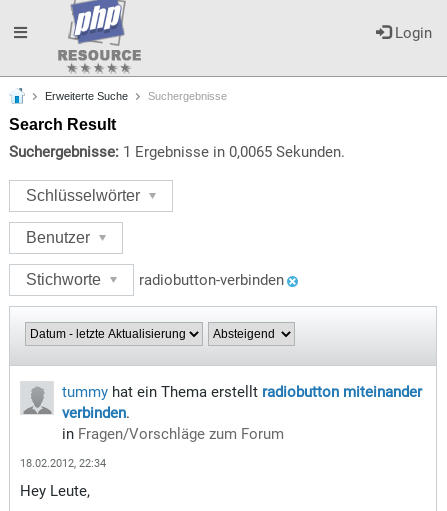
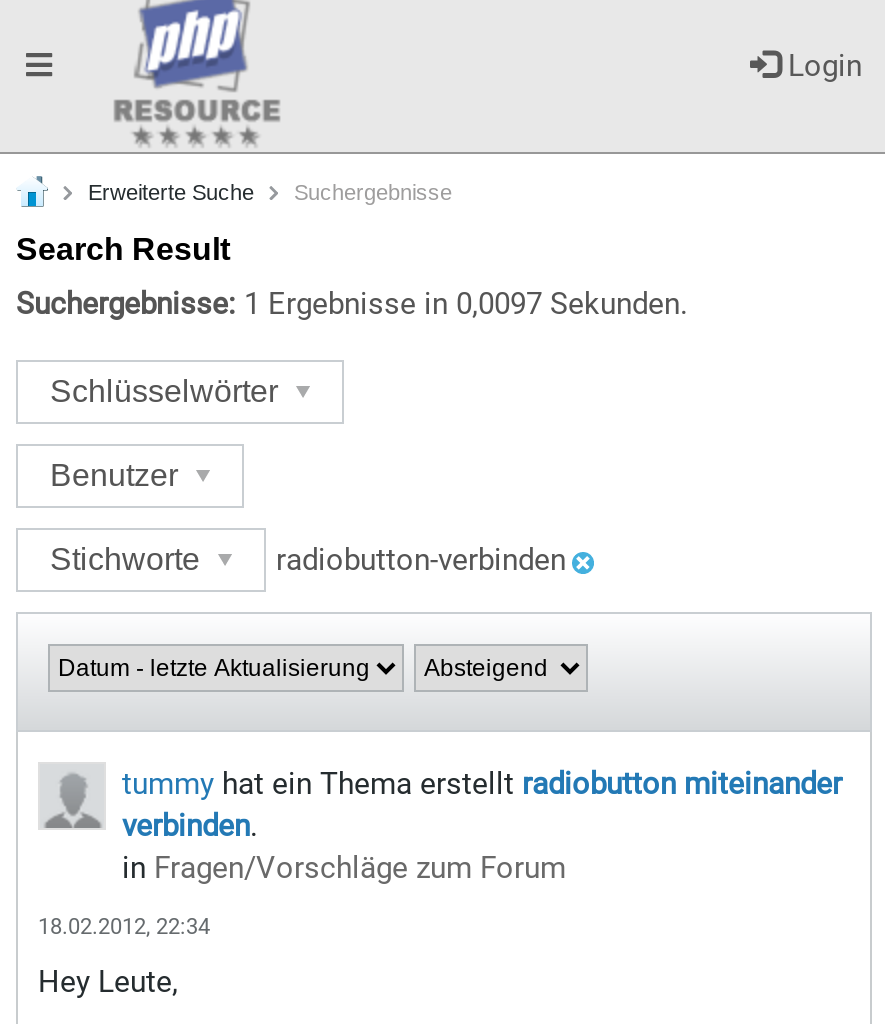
- Suchergebnisse: 1 Ergebnisse in 0,0065 Sekunden.
+ Suchergebnisse: 1 Ergebnisse in 0,0097 Sekunden.
